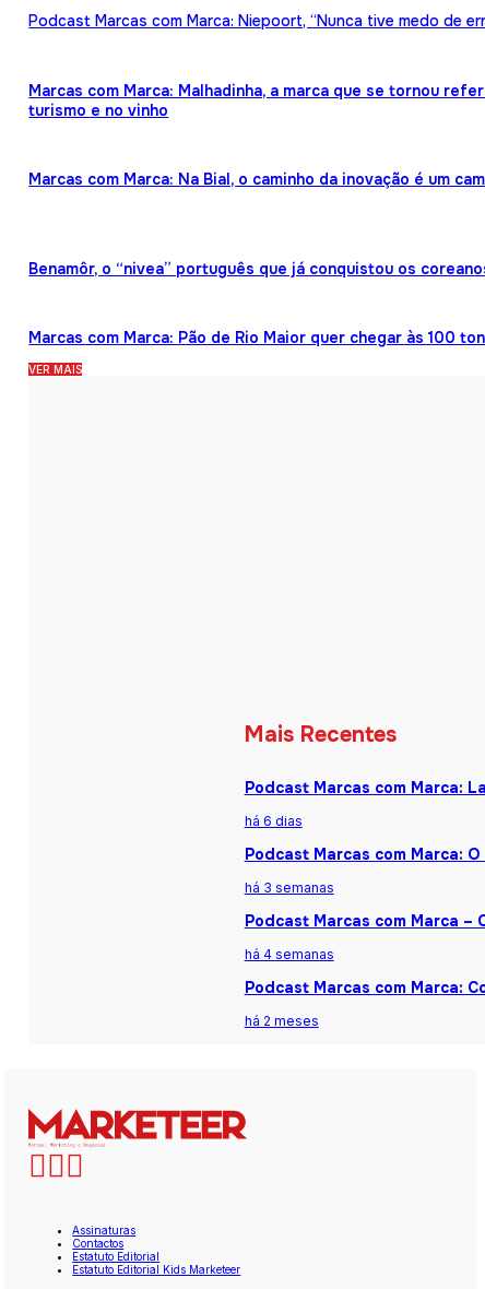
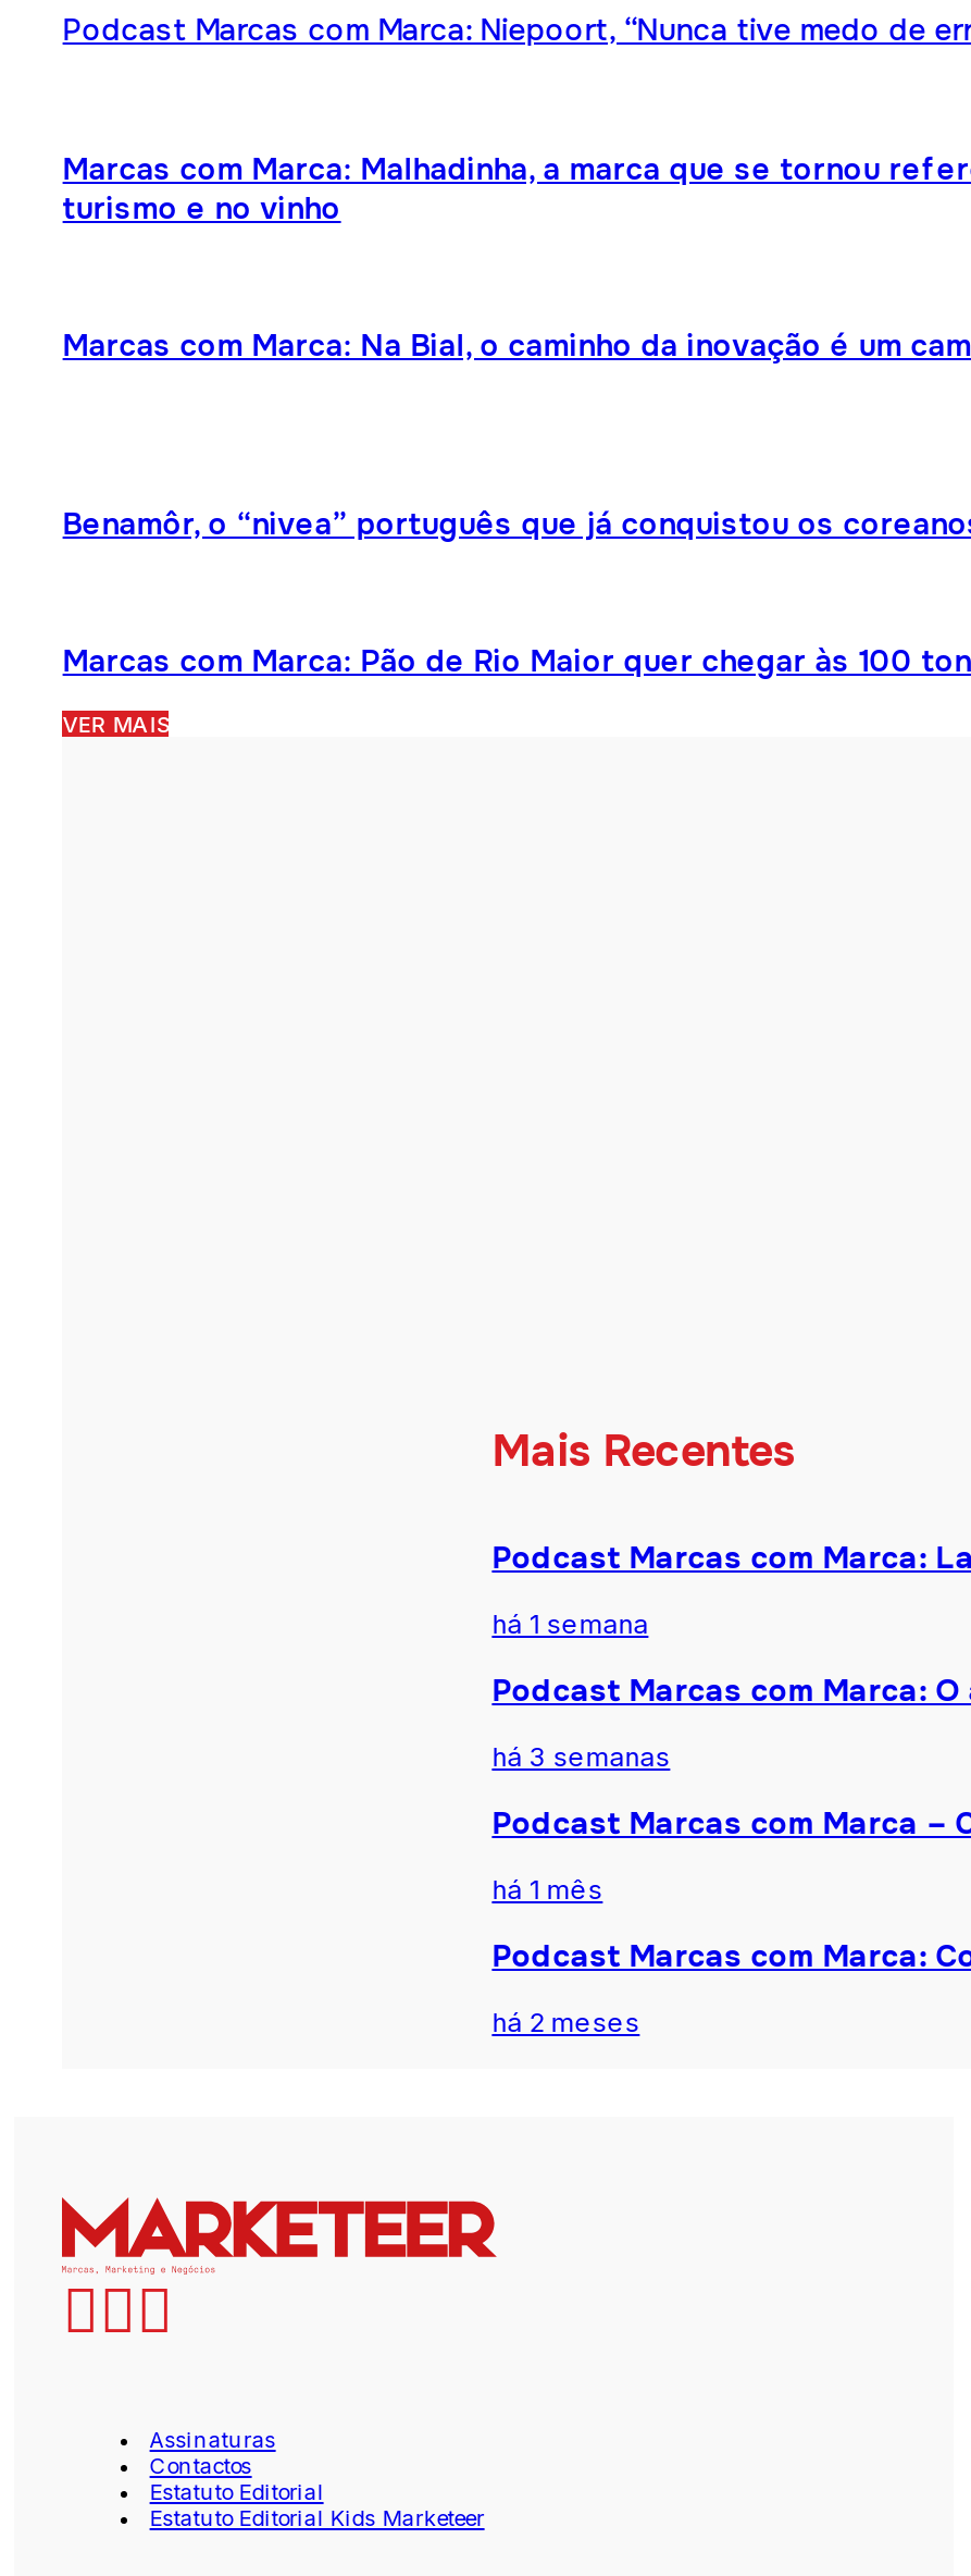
- há 6 dias
+ há 1 semana

- há 4 semanas
+ há 1 mês
